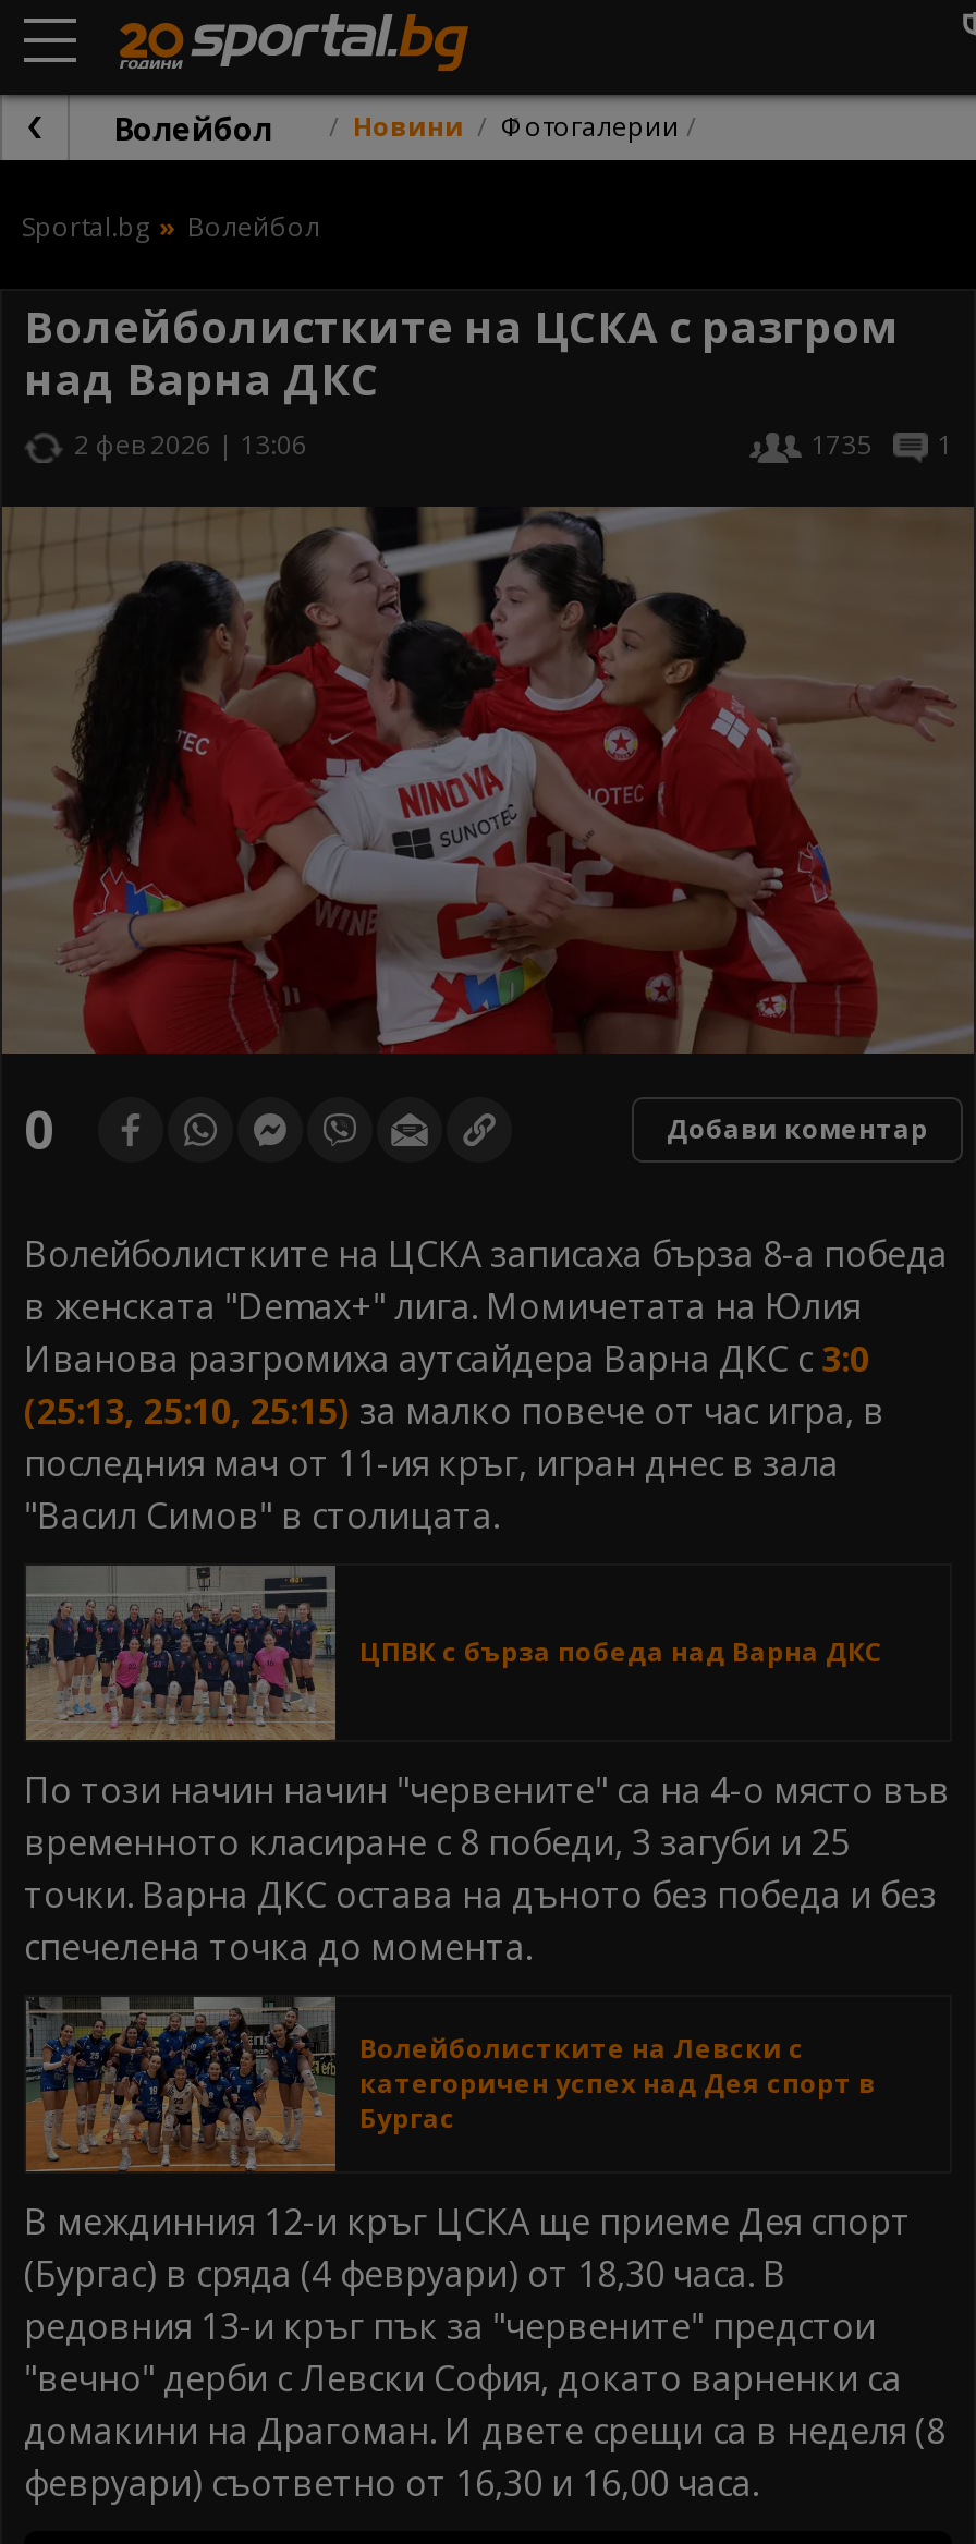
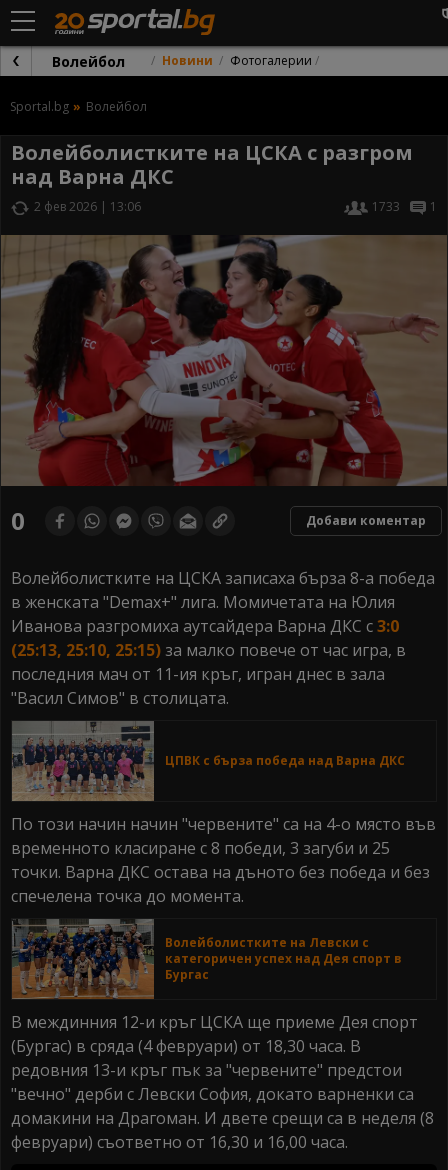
- 1735 1
+ 1733 1
